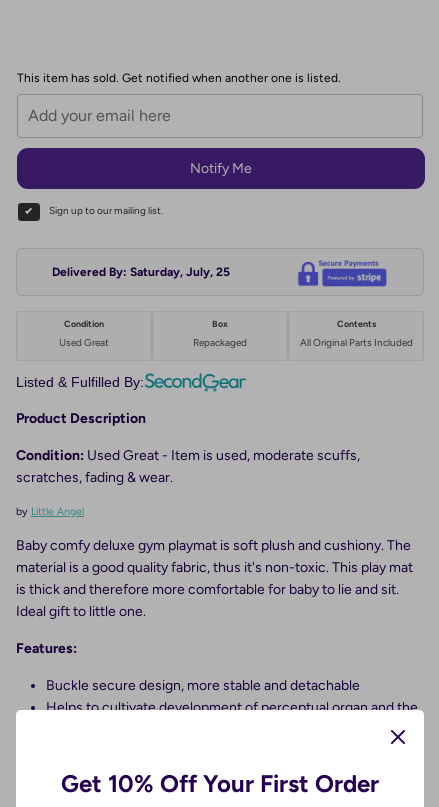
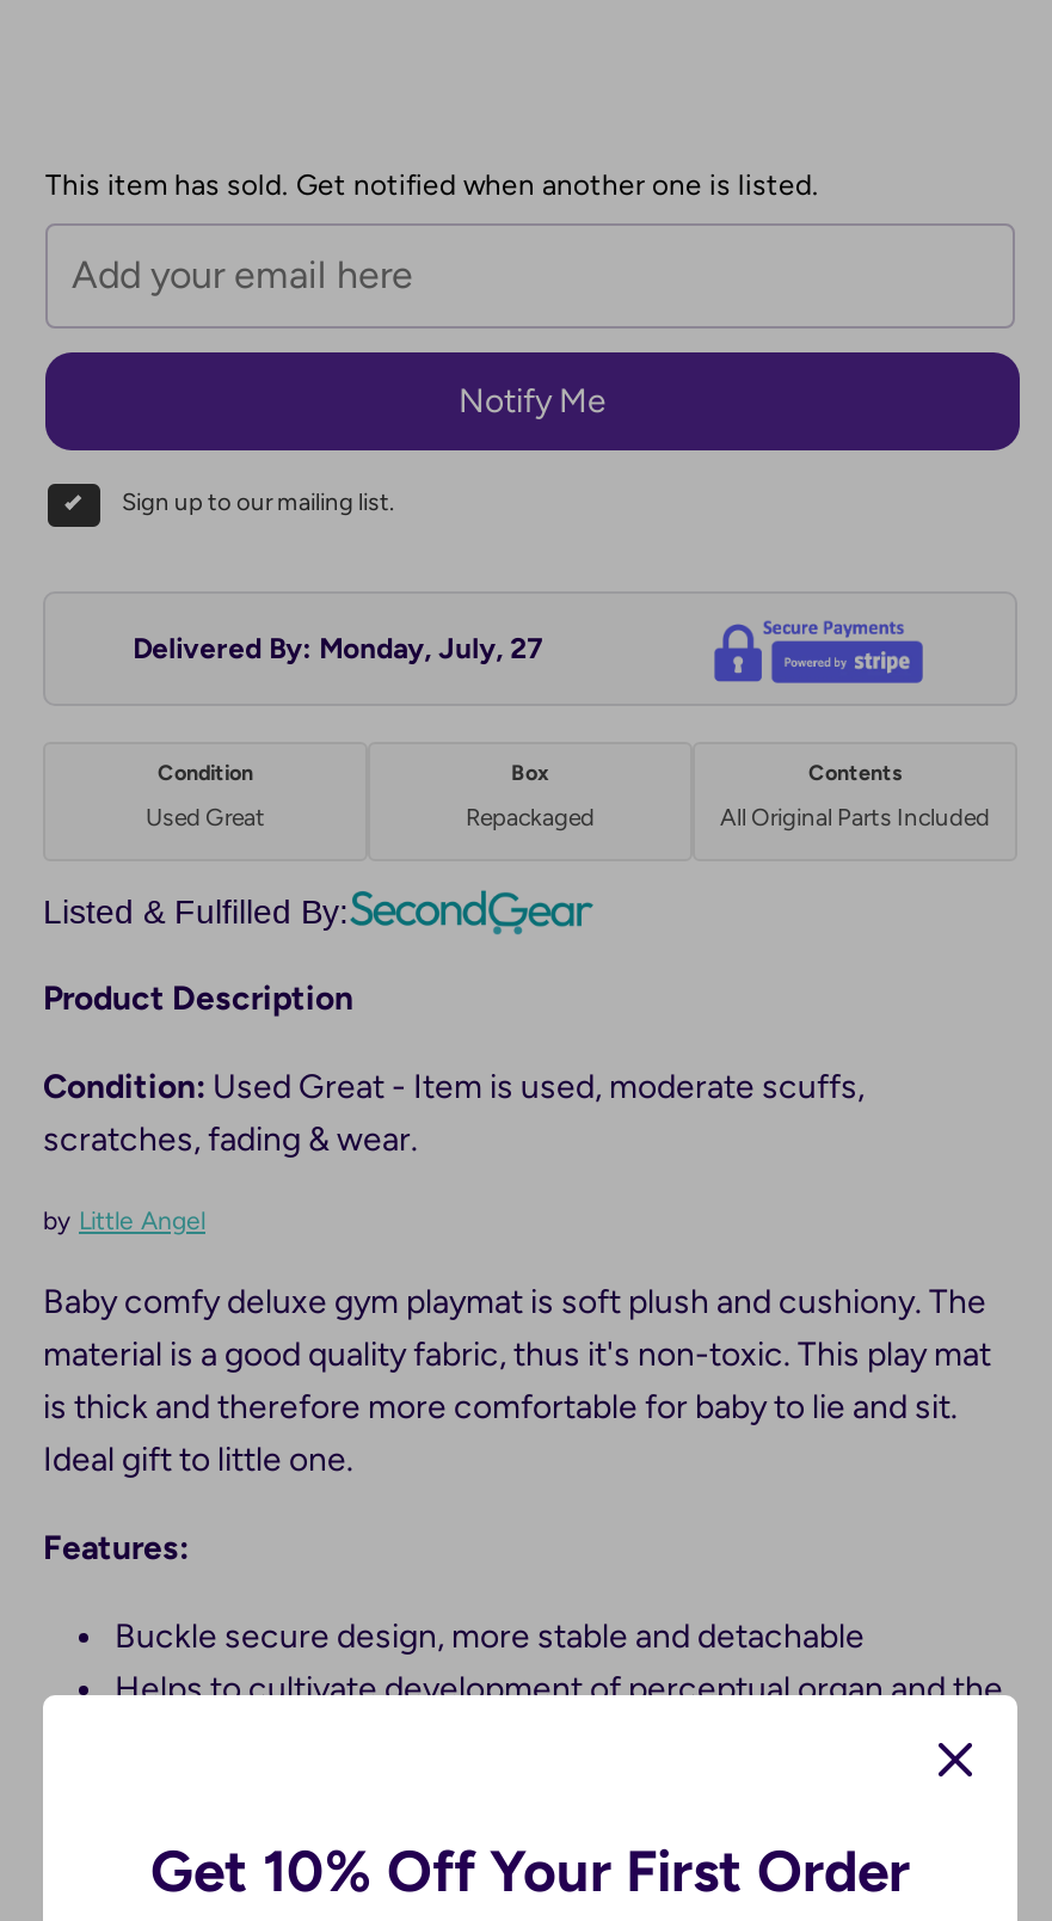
- Delivered By: Saturday, July, 25
+ Delivered By: Monday, July, 27
